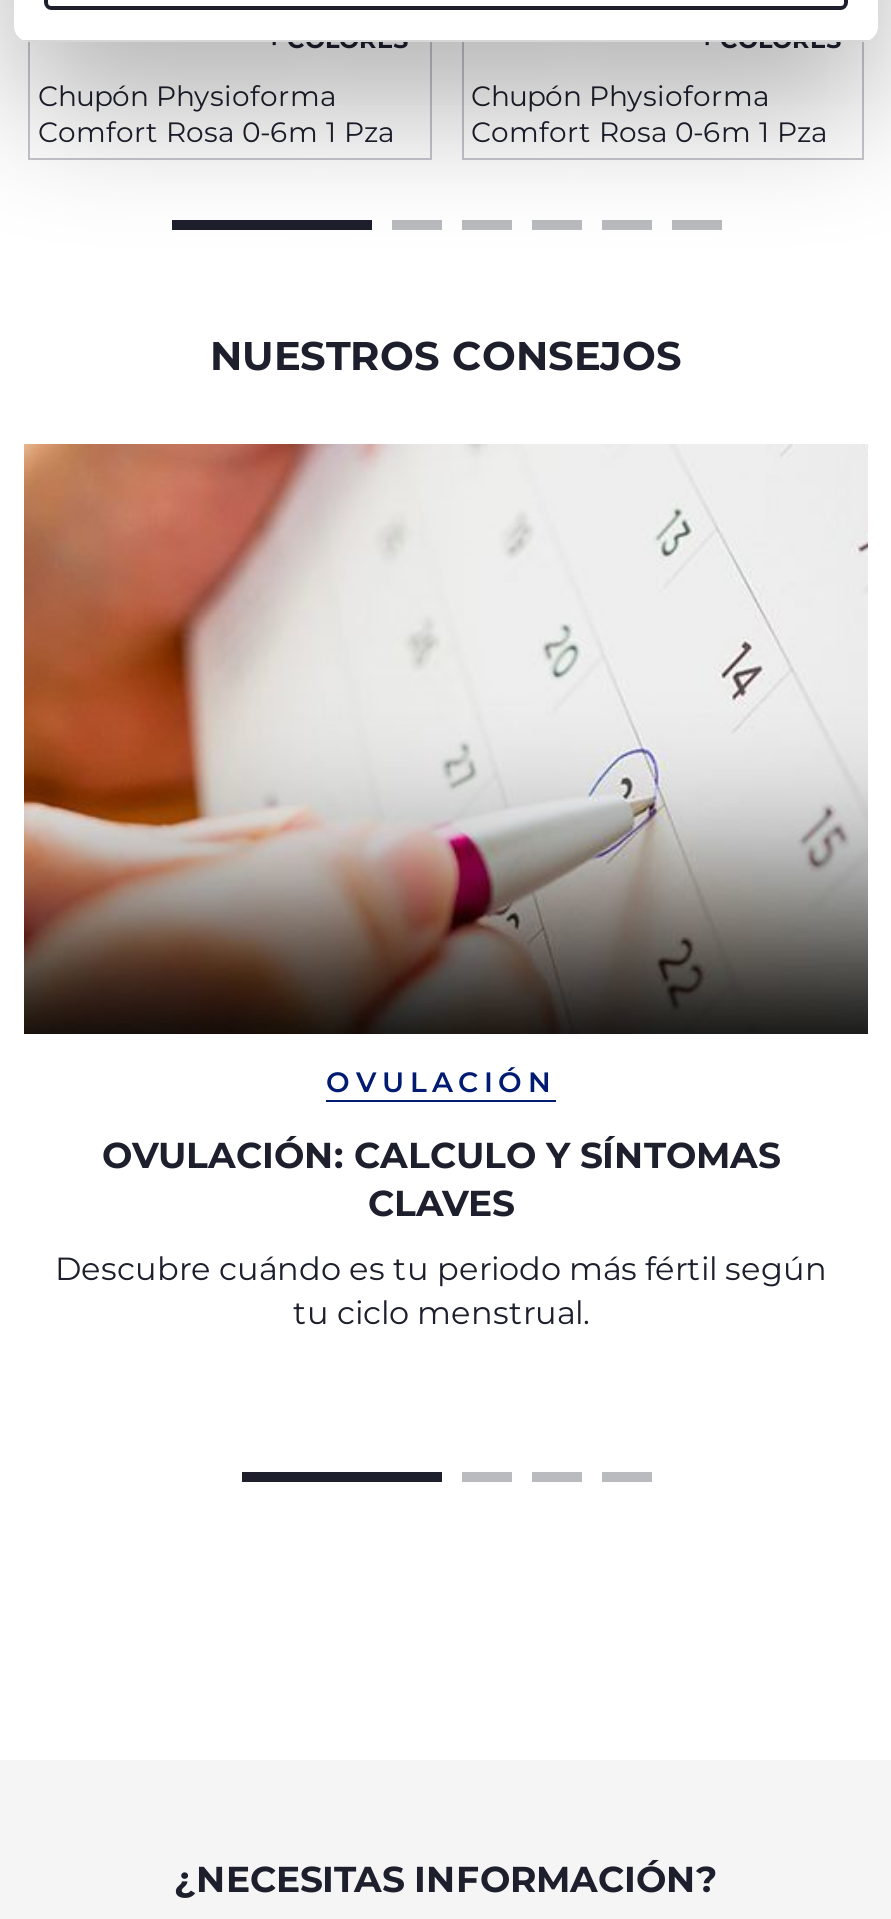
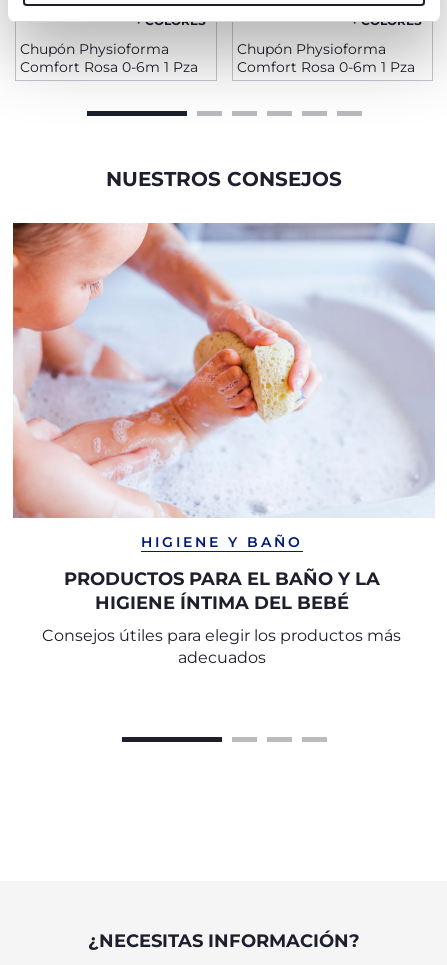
- [image]
- OVULACIÓN
+ [image]
+ HIGIENE Y BAÑO

- OVULACIÓN: CALCULO Y SÍNTOMAS
- CLAVES
+ PRODUCTOS PARA EL BAÑO Y LA
+ HIGIENE ÍNTIMA DEL BEBÉ

- Descubre cuándo es tu periodo más fértil según
- tu ciclo menstrual.
+ Consejos útiles para elegir los productos más
+ adecuados
